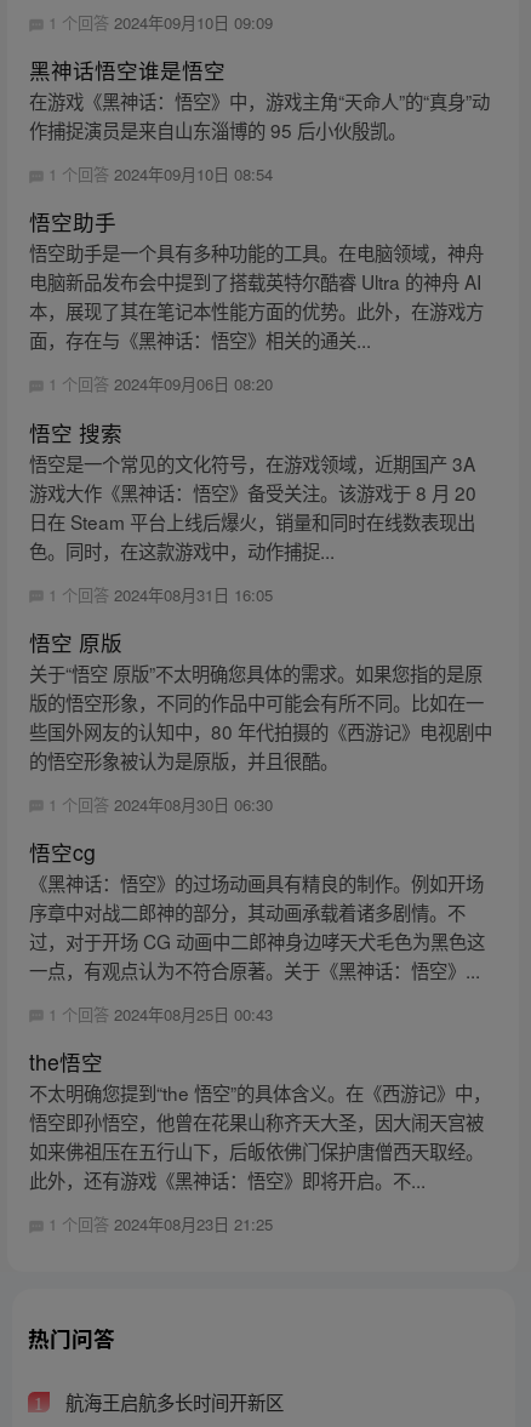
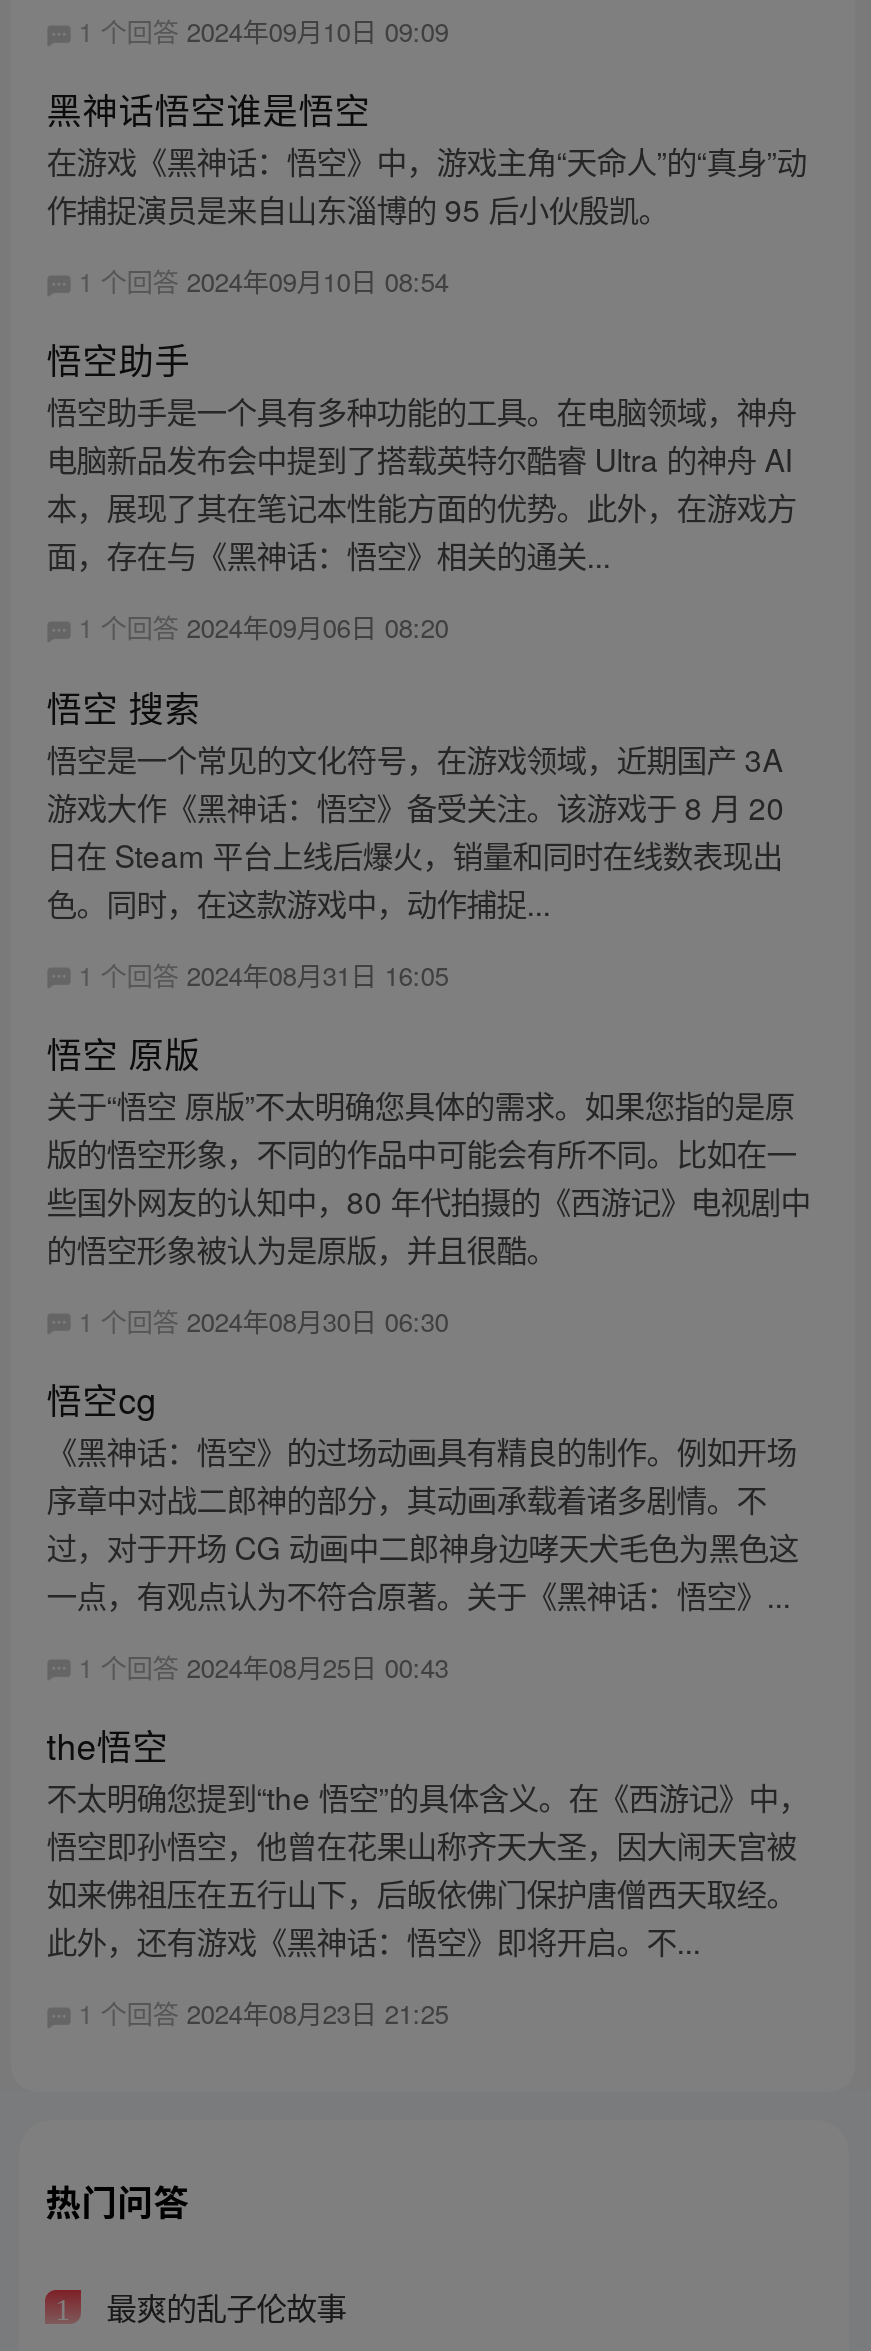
- 航海王启航多长时间开新区
+ 最爽的乱子伦故事
